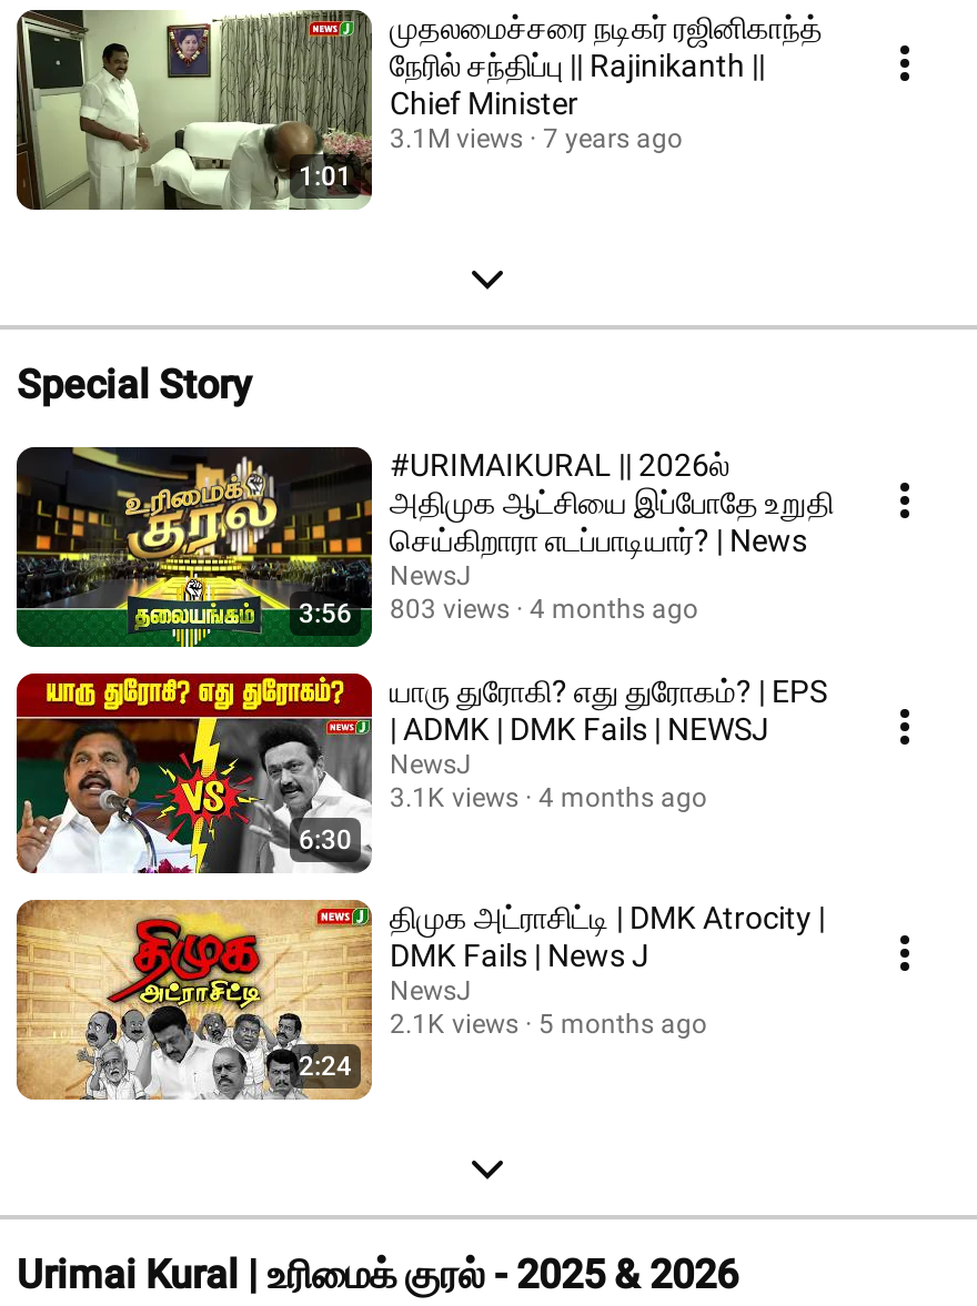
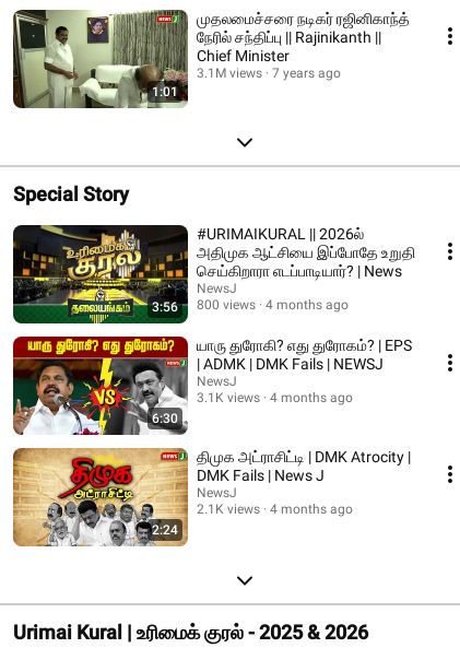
- 3:56 803 views 4 months ago
+ 3:56 800 views 4 months ago

- 2.1K views 5 months ago
+ 2.1K views 4 months ago
